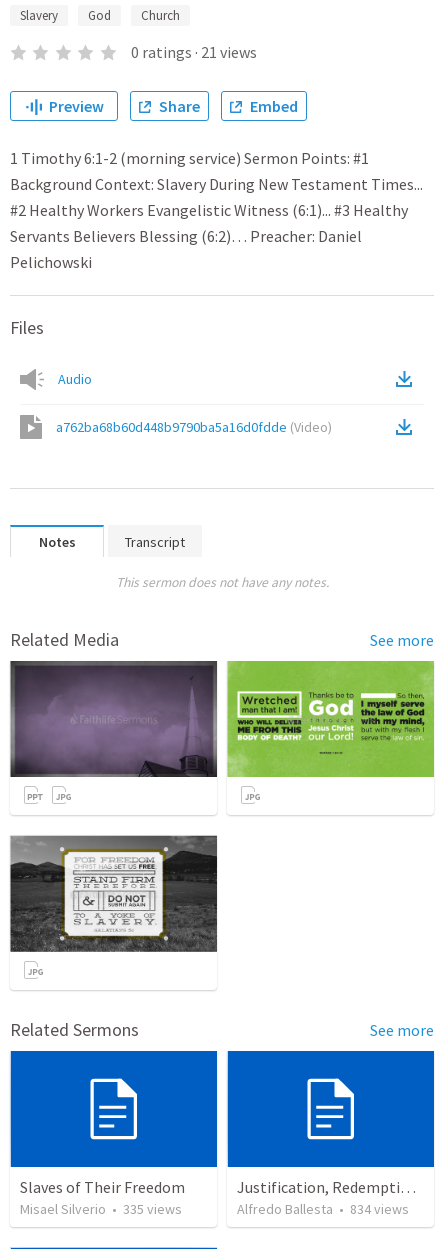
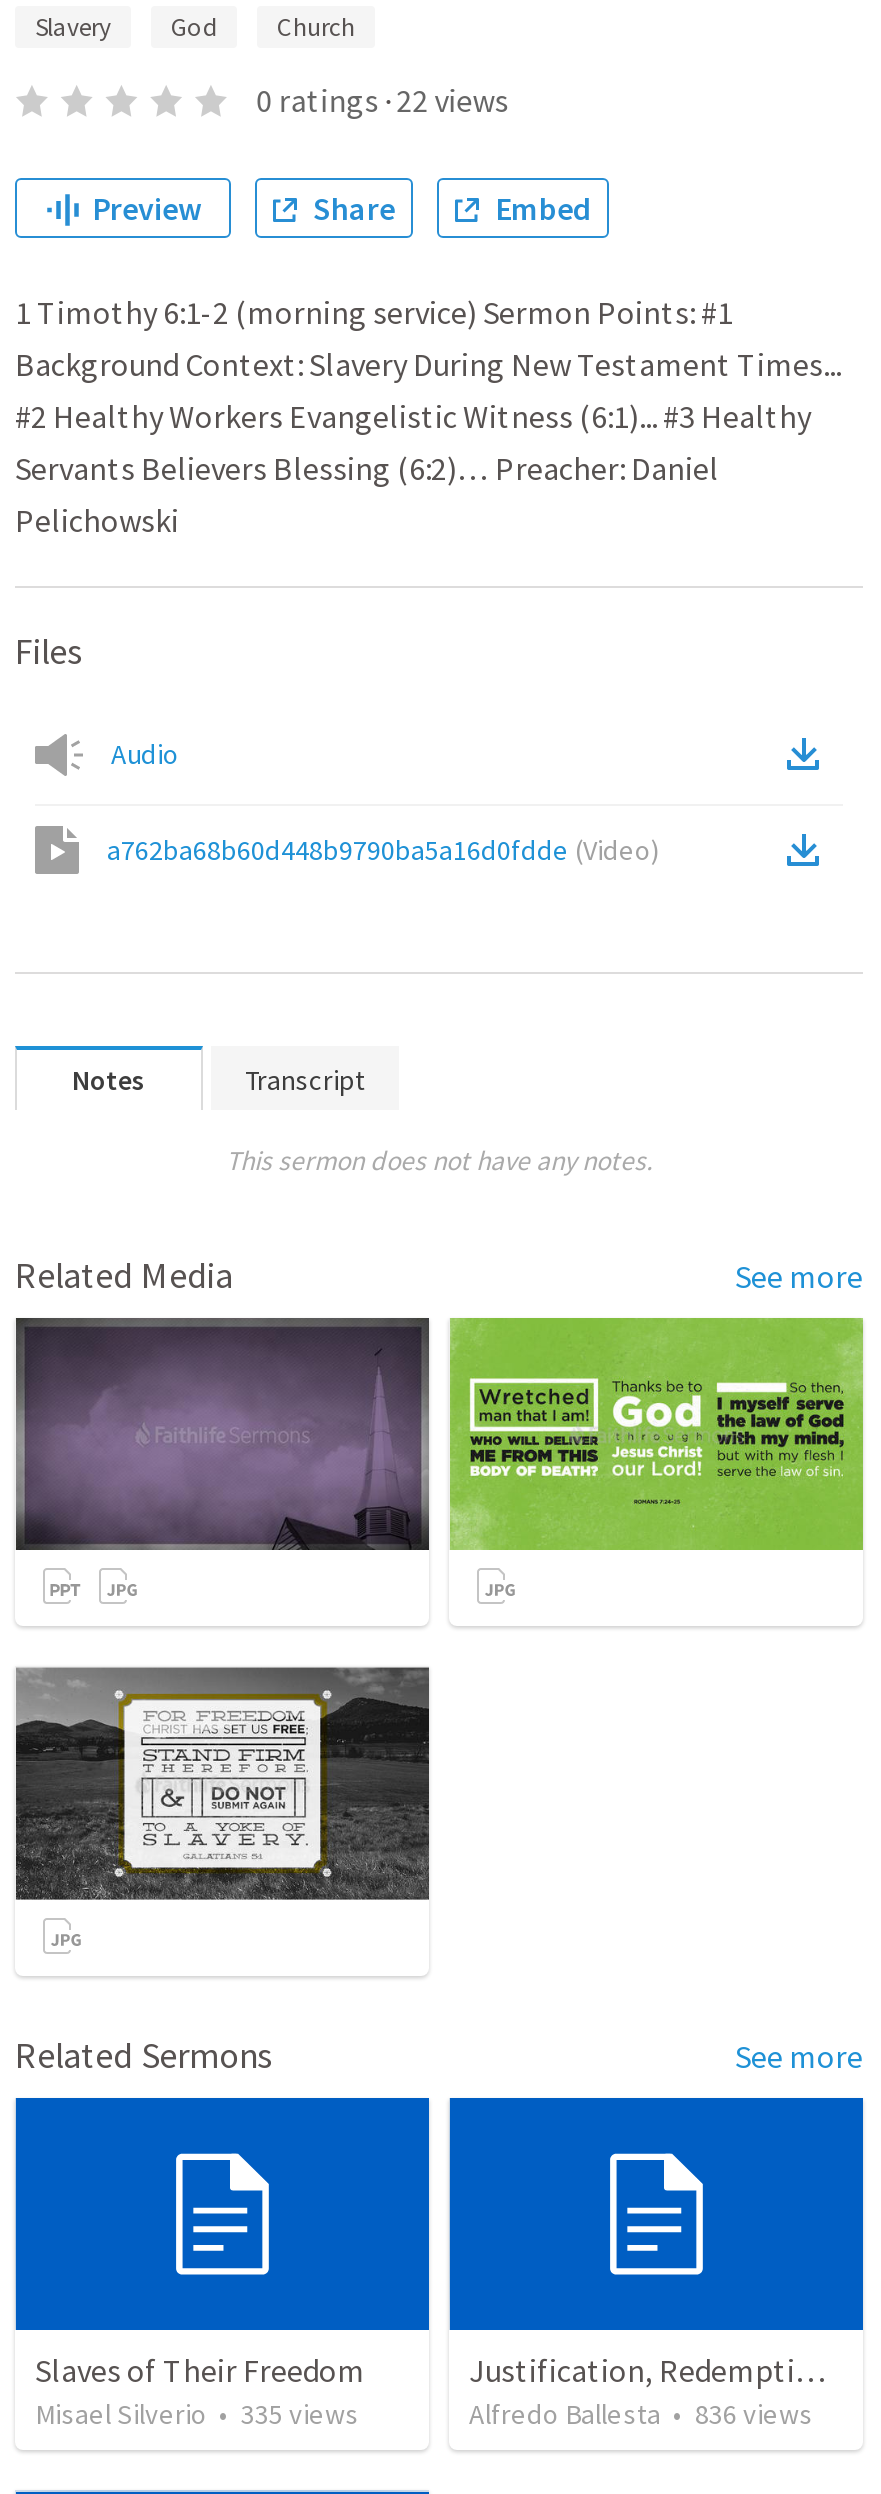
- 0 ratings · 21 views
+ 0 ratings · 22 views

- Alfredo Ballesta • 834 views
+ Alfredo Ballesta • 836 views
